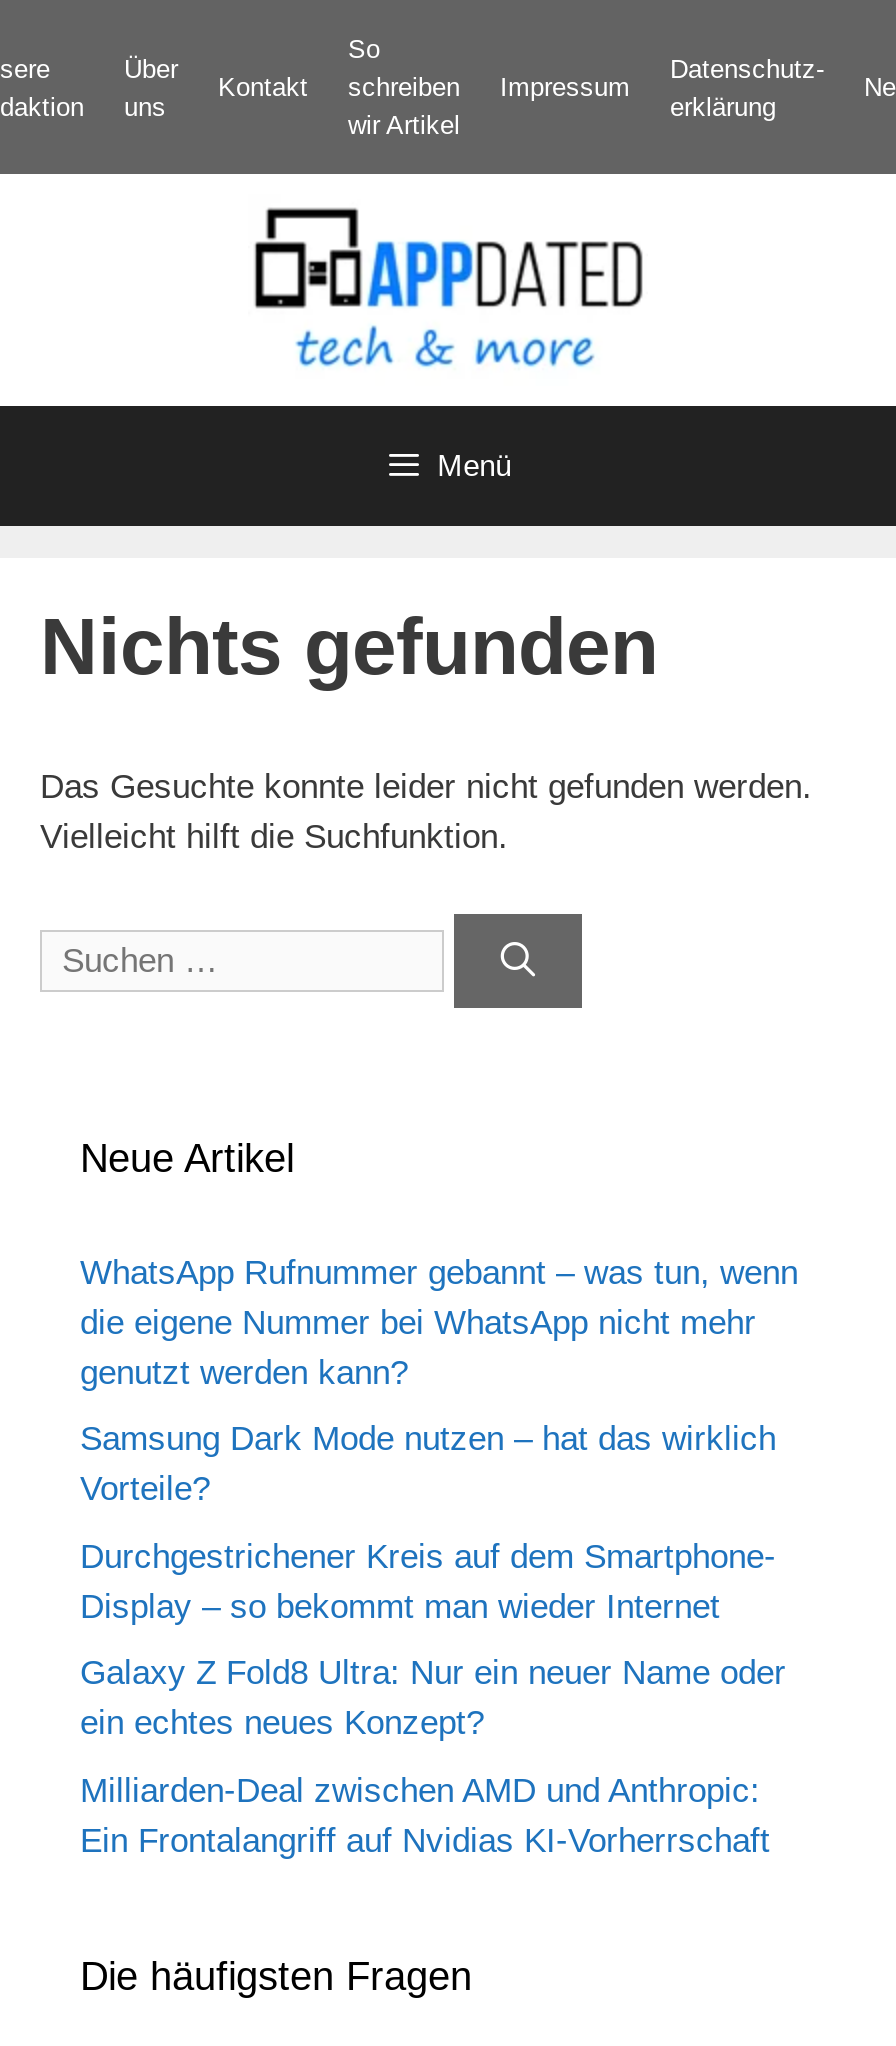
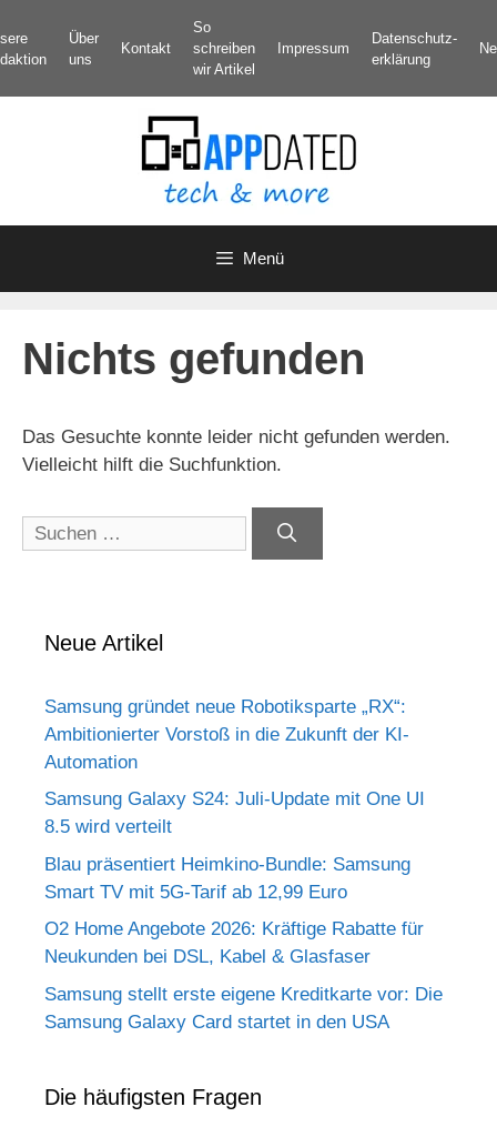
- WhatsApp Rufnummer gebannt – was tun, wenn
- die eigene Nummer bei WhatsApp nicht mehr
- genutzt werden kann?
+ Samsung gründet neue Robotiksparte „RX“:
+ Ambitionierter Vorstoß in die Zukunft der KI-
+ Automation

- Samsung Dark Mode nutzen – hat das wirklich
- Vorteile?
+ Samsung Galaxy S24: Juli-Update mit One UI
+ 8.5 wird verteilt

- Durchgestrichener Kreis auf dem Smartphone-
- Display – so bekommt man wieder Internet
+ Blau präsentiert Heimkino-Bundle: Samsung
+ Smart TV mit 5G-Tarif ab 12,99 Euro

- Galaxy Z Fold8 Ultra: Nur ein neuer Name oder
- ein echtes neues Konzept?
+ O2 Home Angebote 2026: Kräftige Rabatte für
+ Neukunden bei DSL, Kabel & Glasfaser

- Milliarden-Deal zwischen AMD und Anthropic:
- Ein Frontalangriff auf Nvidias KI-Vorherrschaft
+ Samsung stellt erste eigene Kreditkarte vor: Die
+ Samsung Galaxy Card startet in den USA
